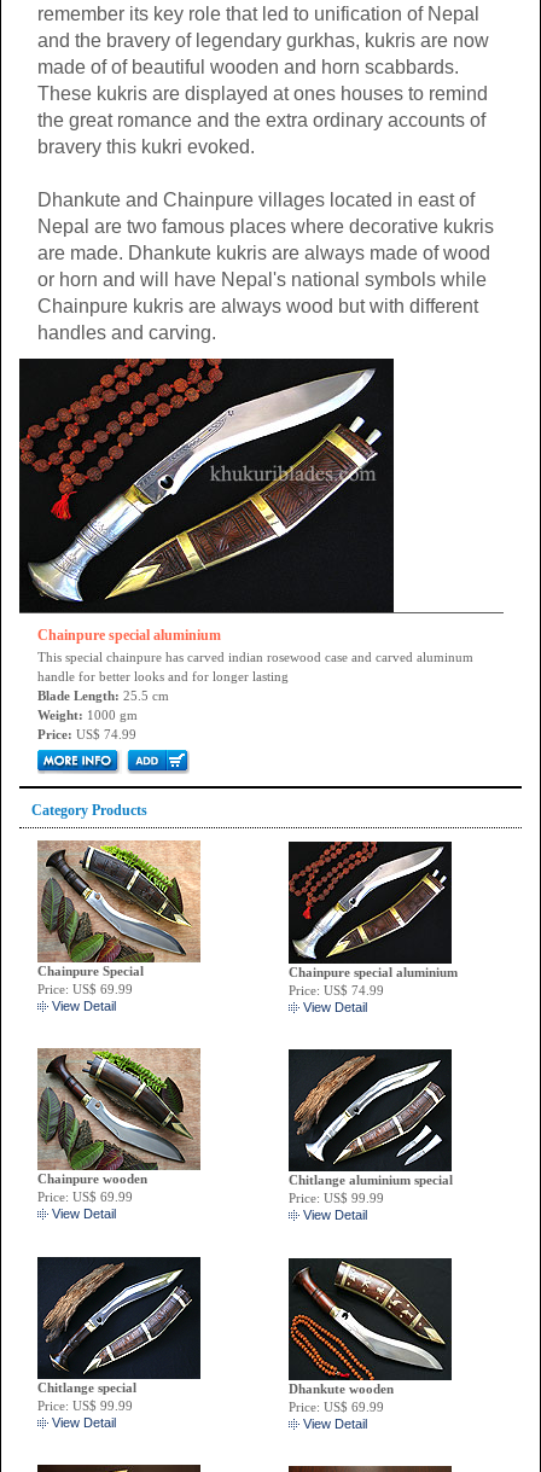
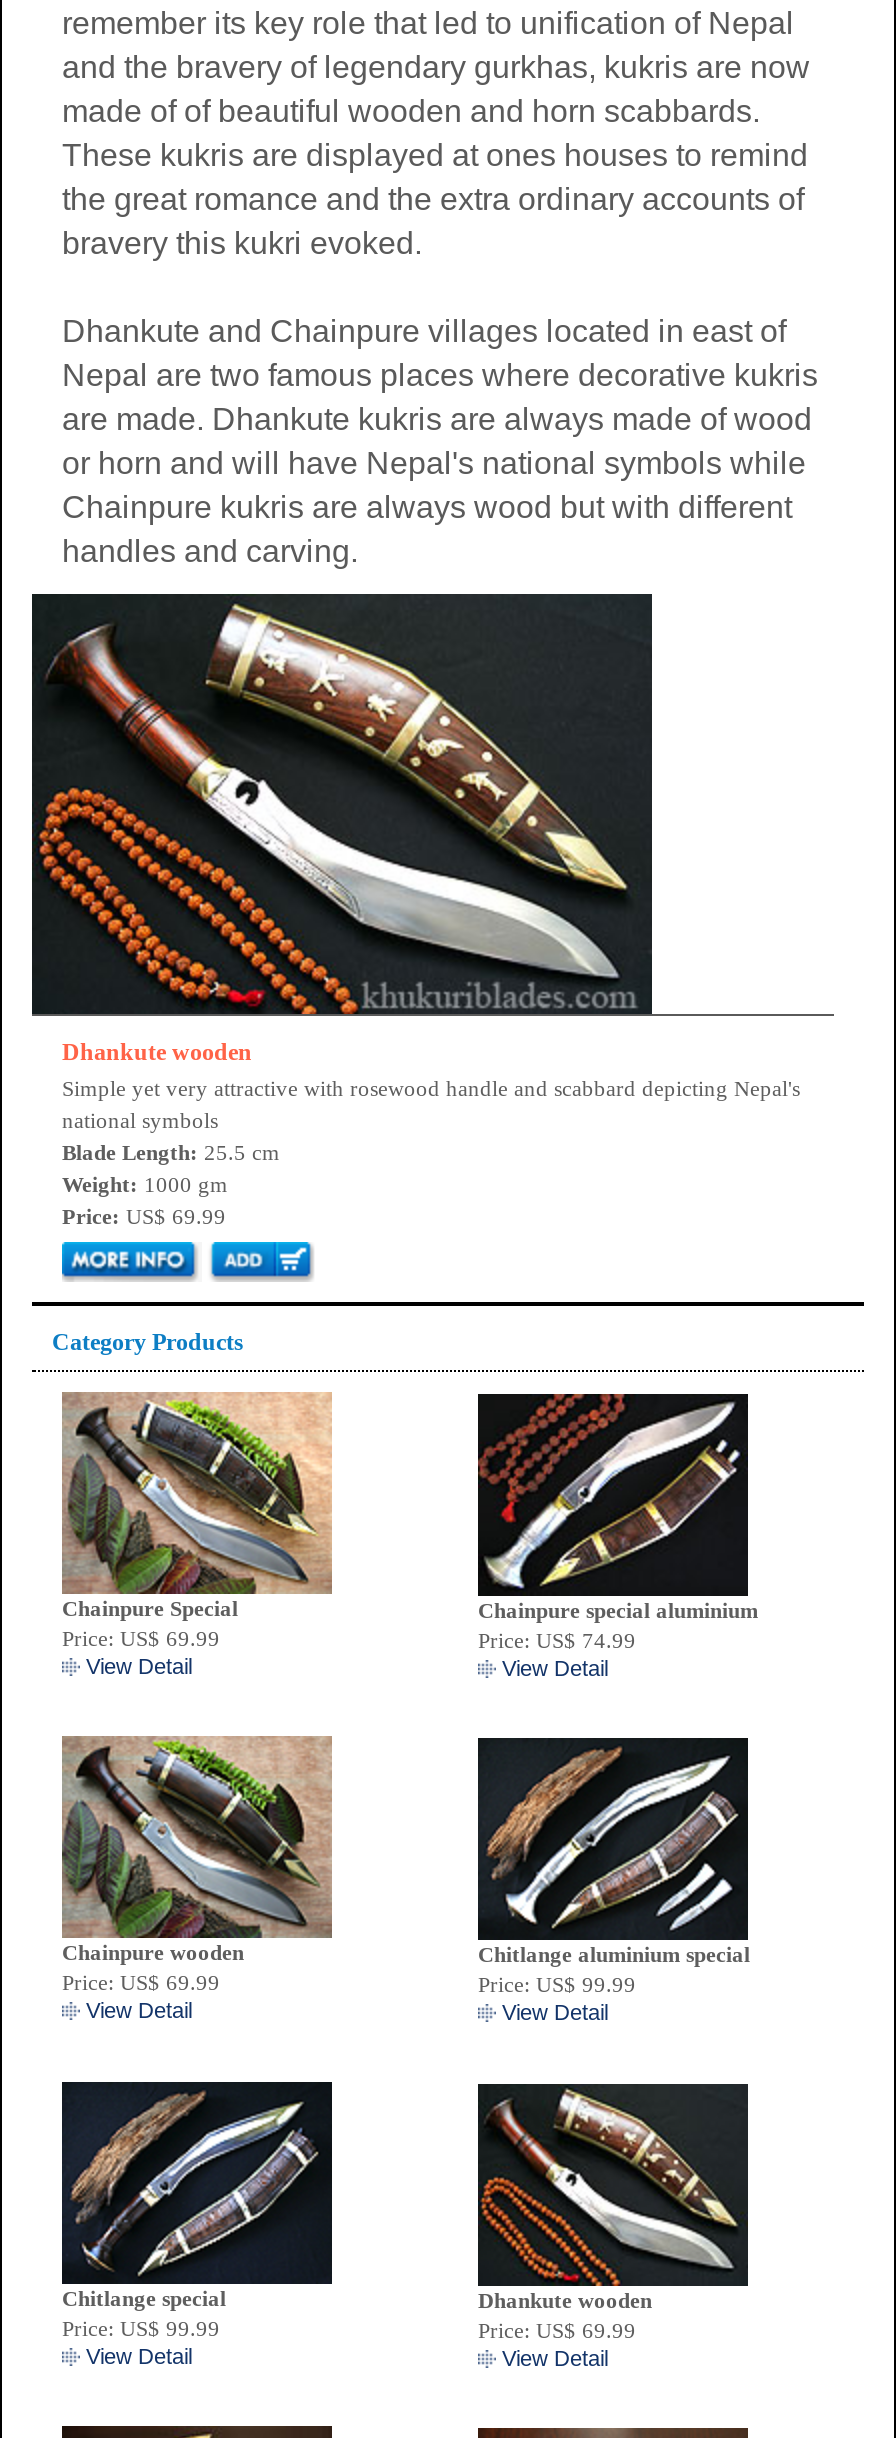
- [image]
- Chainpure special aluminium
- This special chainpure has carved indian rosewood case and carved aluminum
- handle for better looks and for longer lasting
+ [image]
+ Dhankute wooden
+ Simple yet very attractive with rosewood handle and scabbard depicting Nepal's
+ national symbols

- Price: US$ 74.99
+ Price: US$ 69.99
